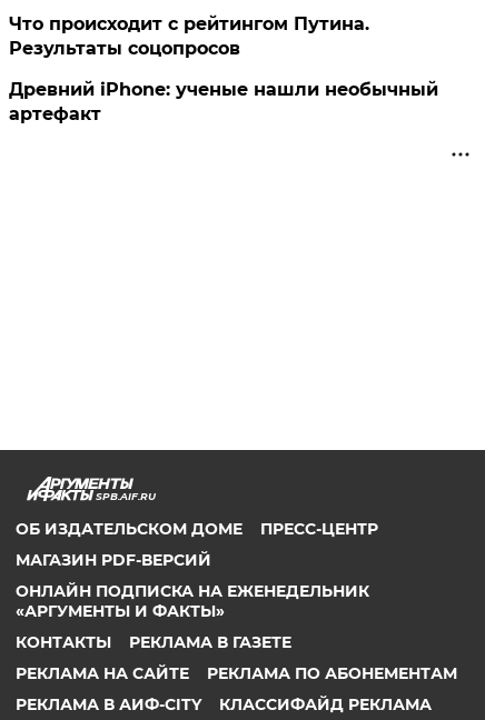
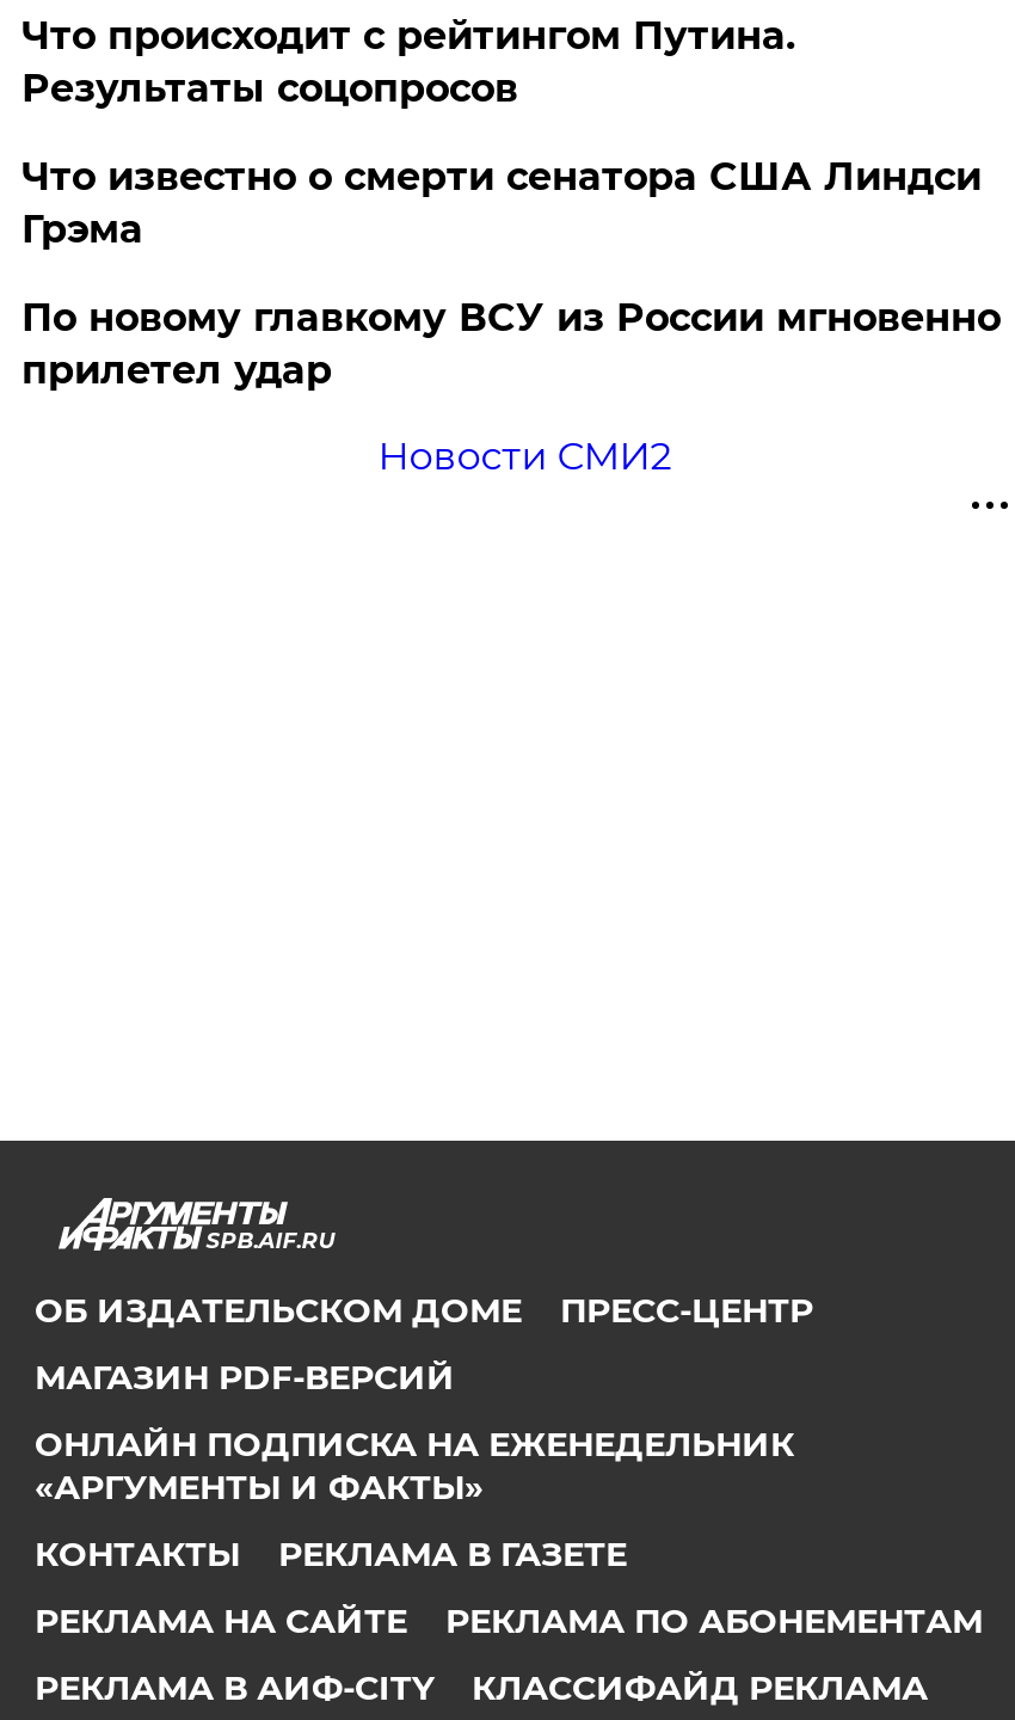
- Древний iPhone: ученые нашли необычный
- артефакт
+ Что известно о смерти сенатора США Линдси
+ Грэма
+ По новому главкому ВСУ из России мгновенно
+ прилетел удар
+ Новости СМИ2
